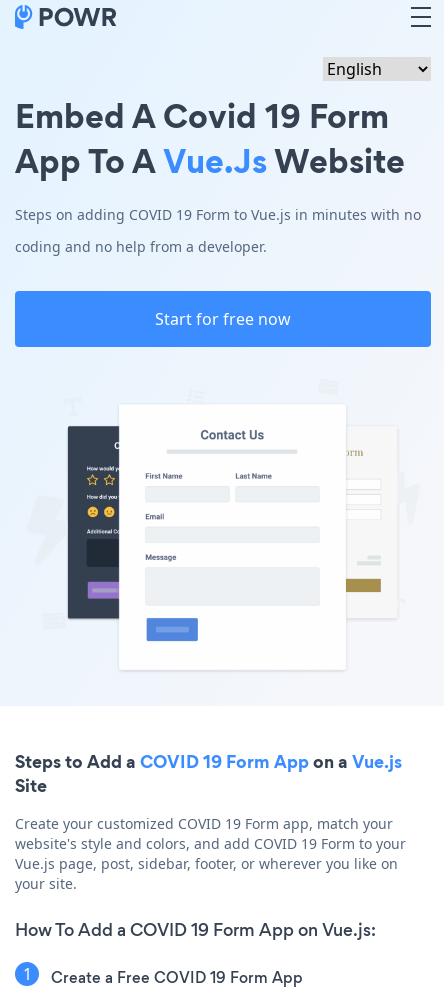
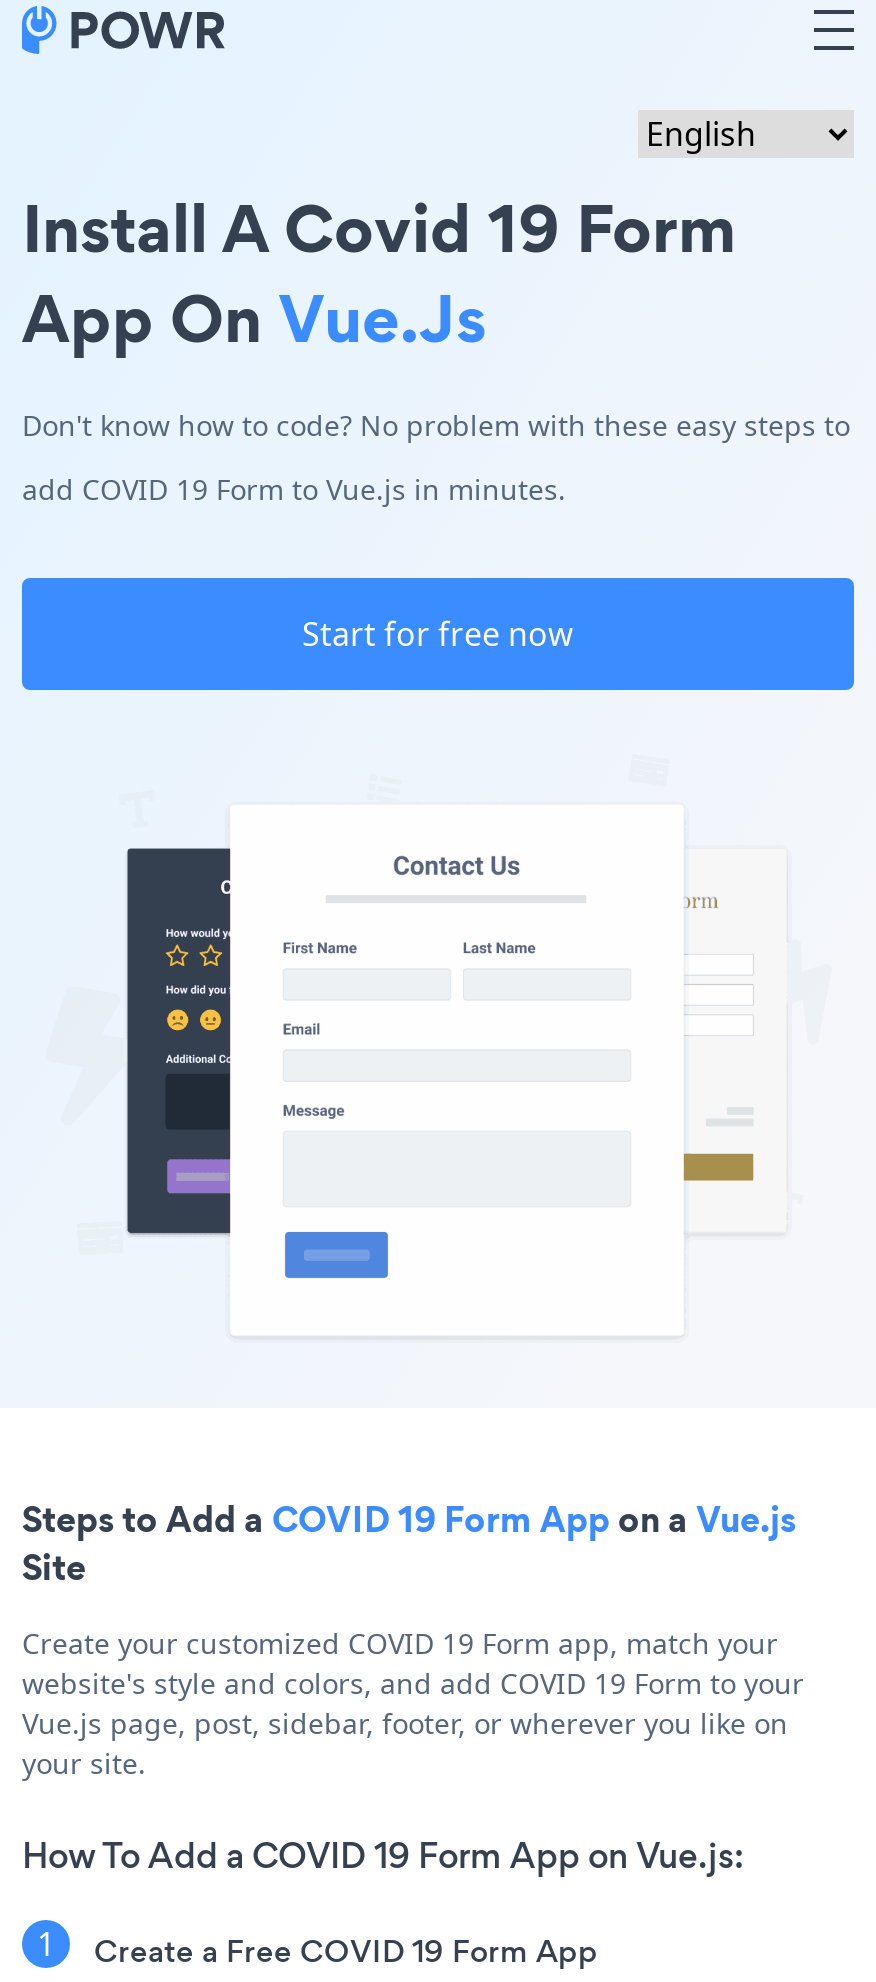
- Embed A Covid 19 Form
- App To A Vue.js Website
- Steps on adding COVID 19 Form to Vue.js in minutes with no
+ Install A Covid 19 Form
+ App On Vue.js
+ Don't know how to code? No problem with these easy steps to

- coding and no help from a developer.
+ add COVID 19 Form to Vue.js in minutes.
